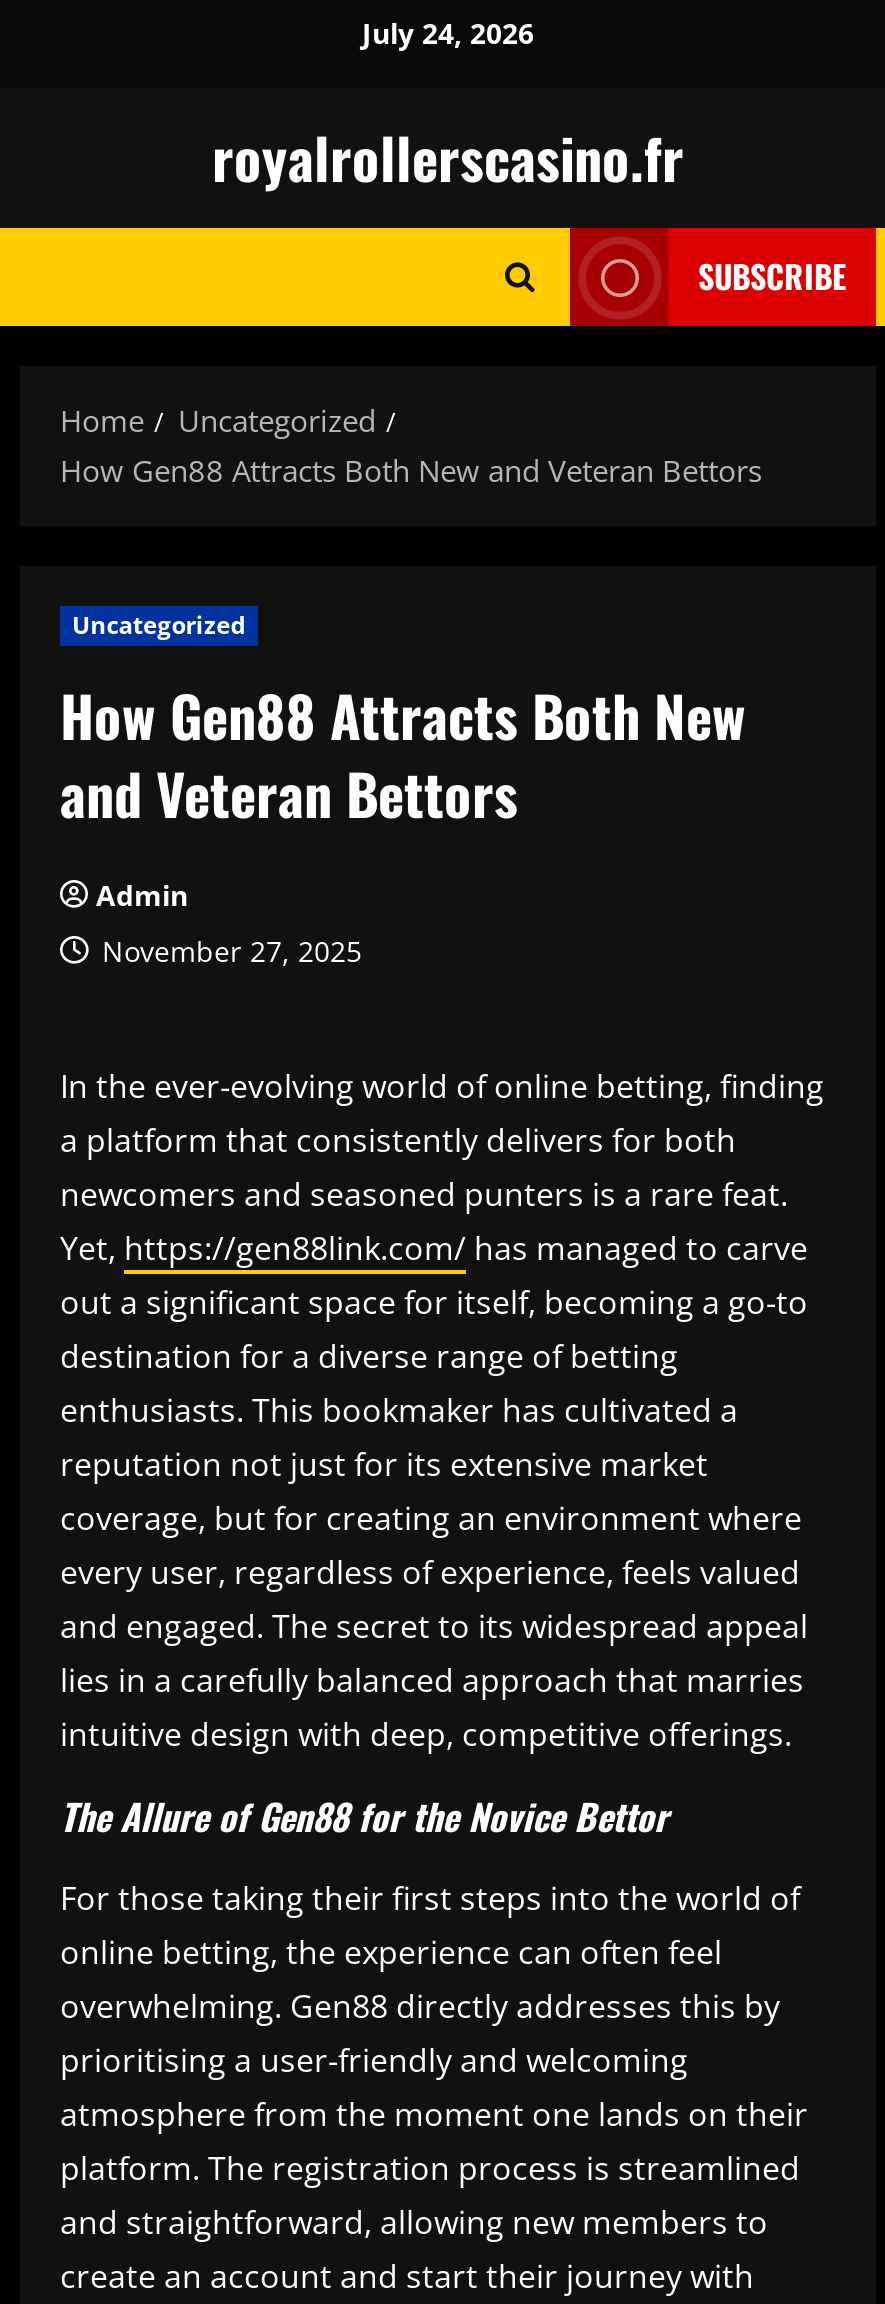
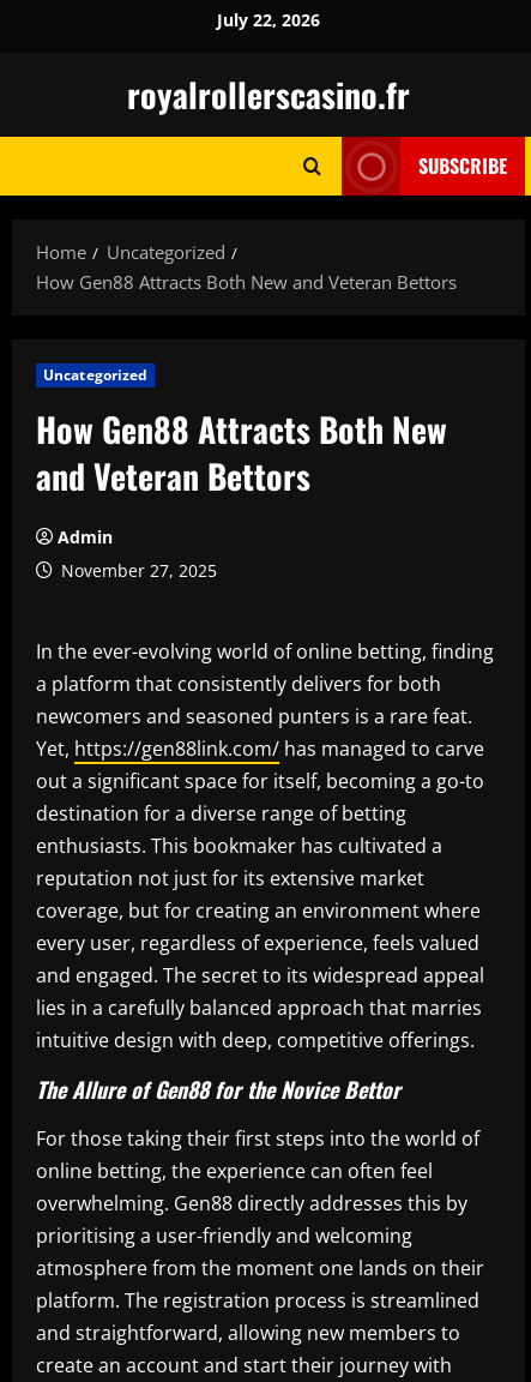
- July 24, 2026
+ July 22, 2026
